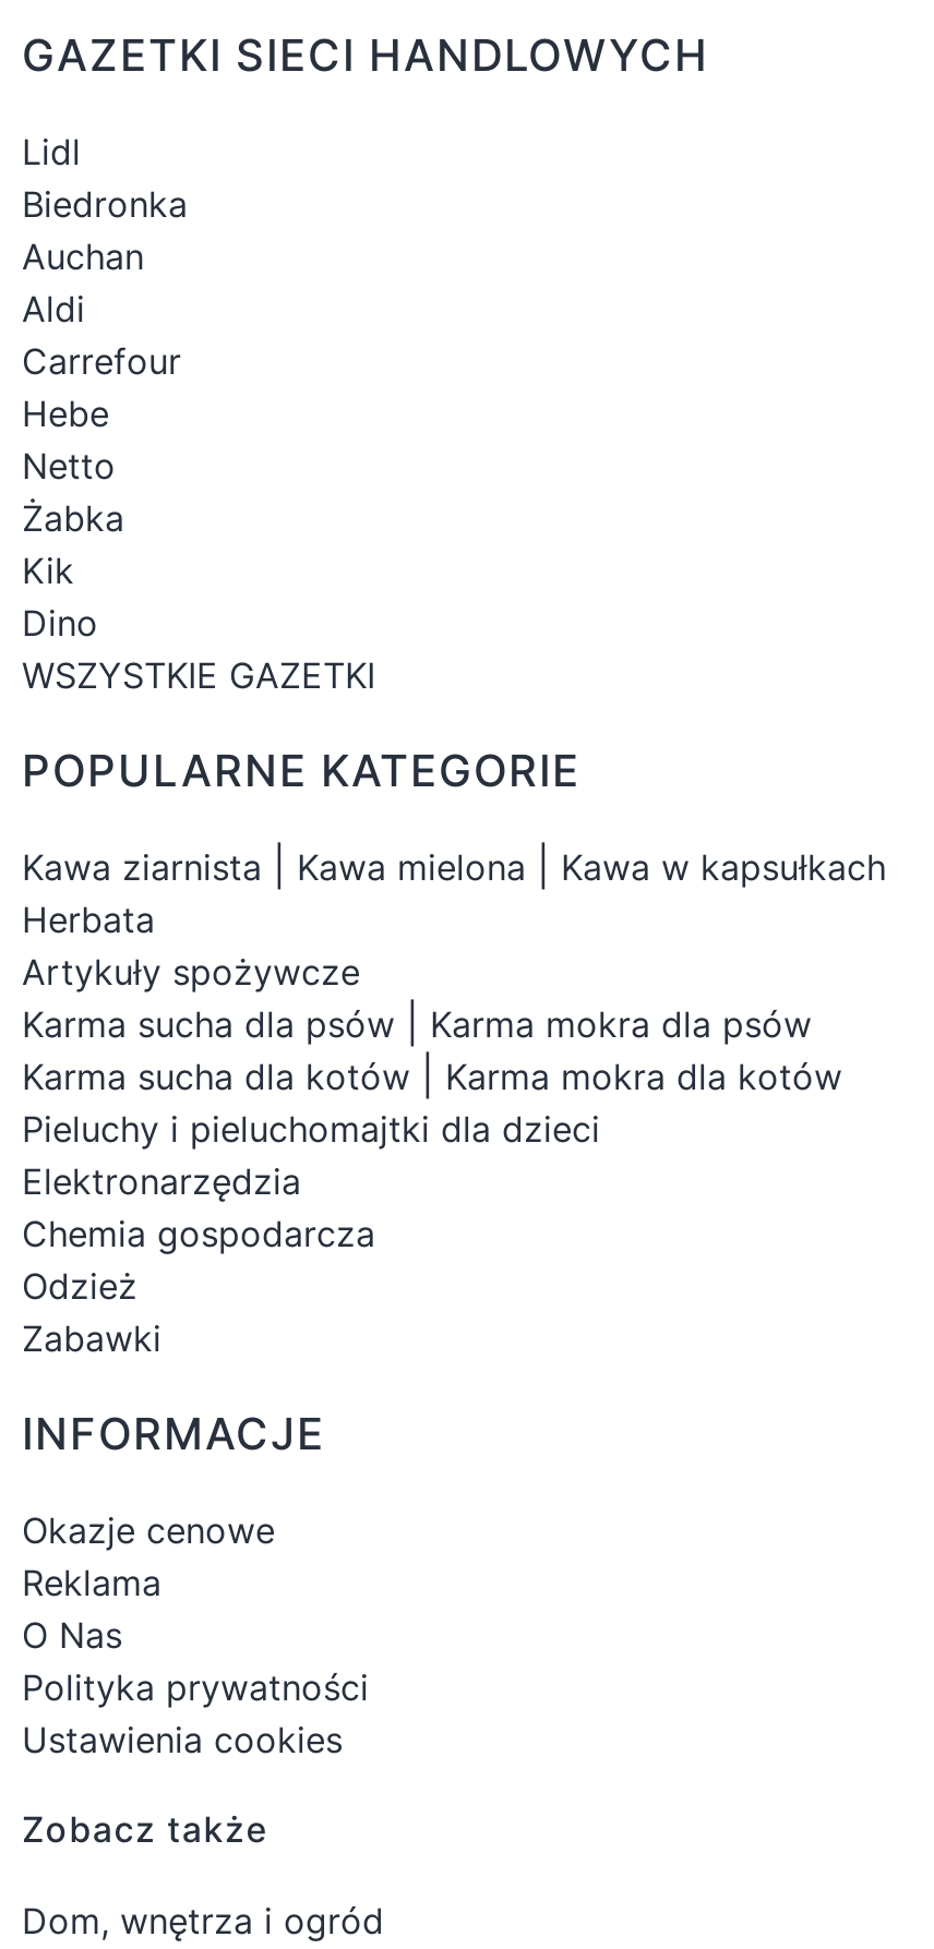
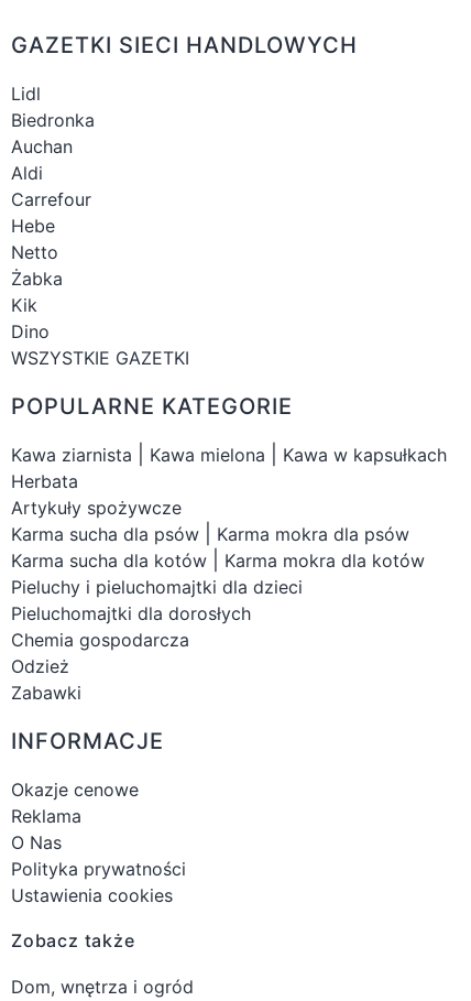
- Elektronarzędzia
+ Pieluchomajtki dla dorosłych
